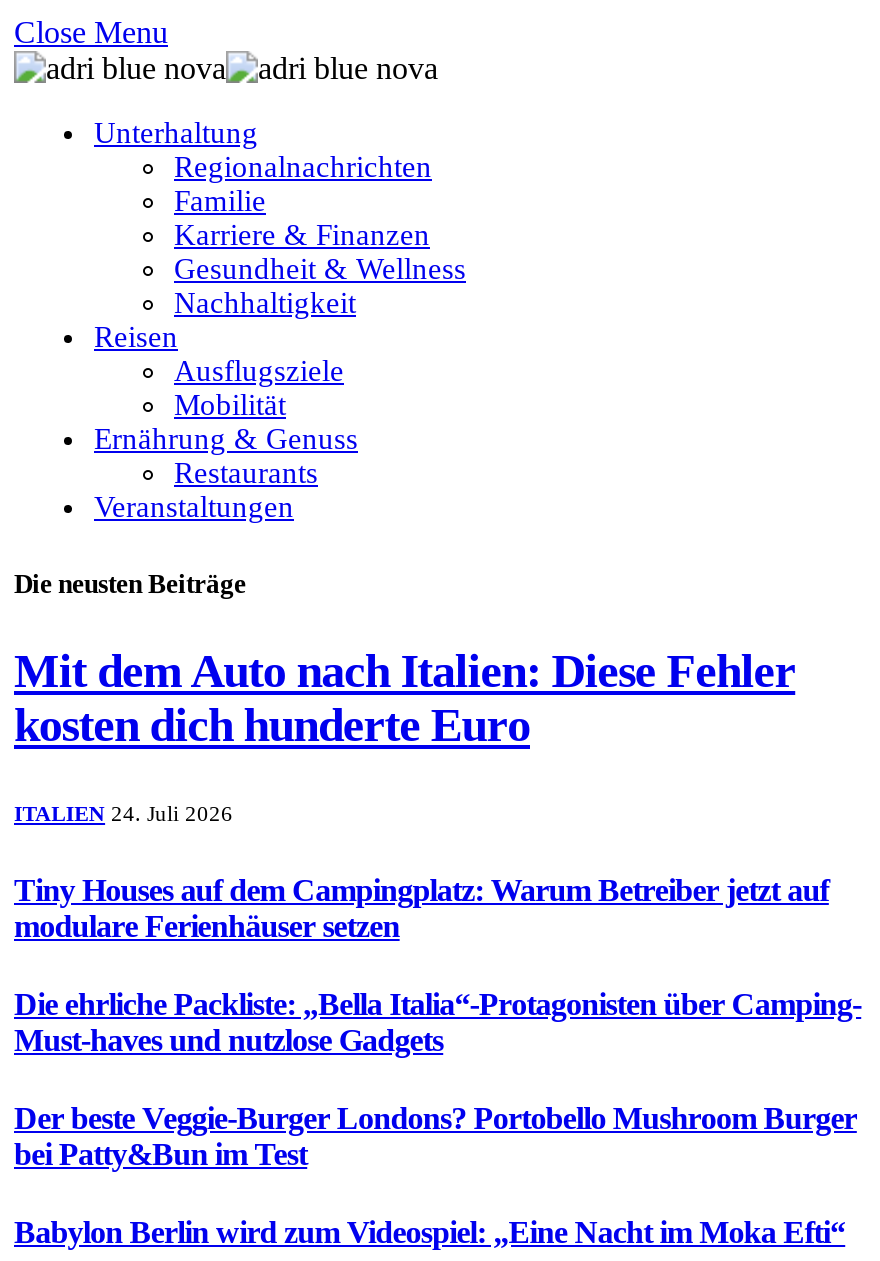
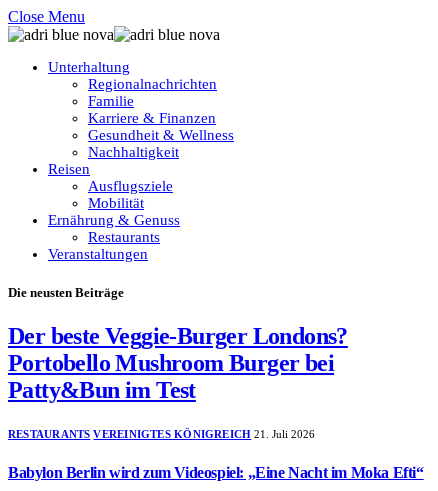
- Mit dem Auto nach Italien: Diese Fehler
- kosten dich hunderte Euro
- ITALIEN 24. Juli 2026
- Tiny Houses auf dem Campingplatz: Warum Betreiber jetzt auf
- modulare Ferienhäuser setzen
- Die ehrliche Packliste: „Bella Italia“-Protagonisten über Camping-
- Must-haves und nutzlose Gadgets
- Der beste Veggie-Burger Londons? Portobello Mushroom Burger
- bei Patty&Bun im Test
+ Der beste Veggie-Burger Londons?
+ Portobello Mushroom Burger bei
+ Patty&Bun im Test
+ RESTAURANTS VEREINIGTES KÖNIGREICH 21. Juli 2026
